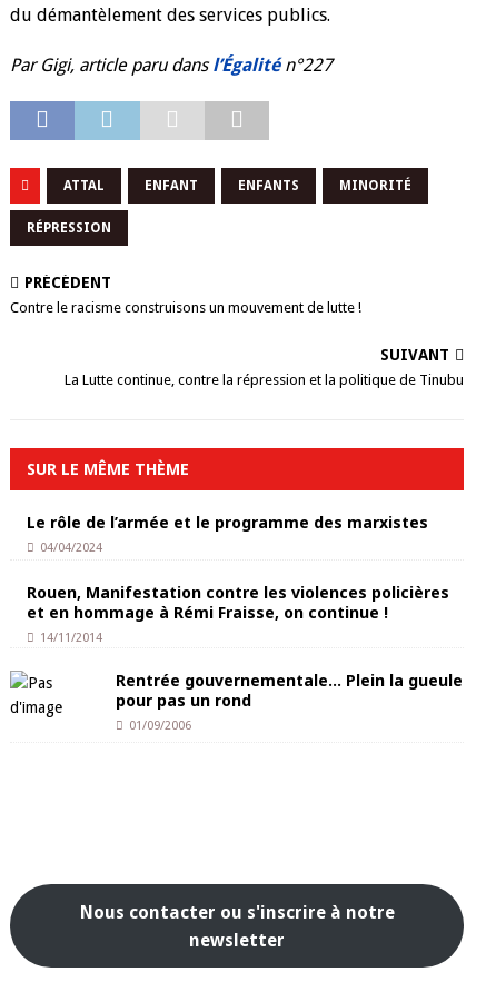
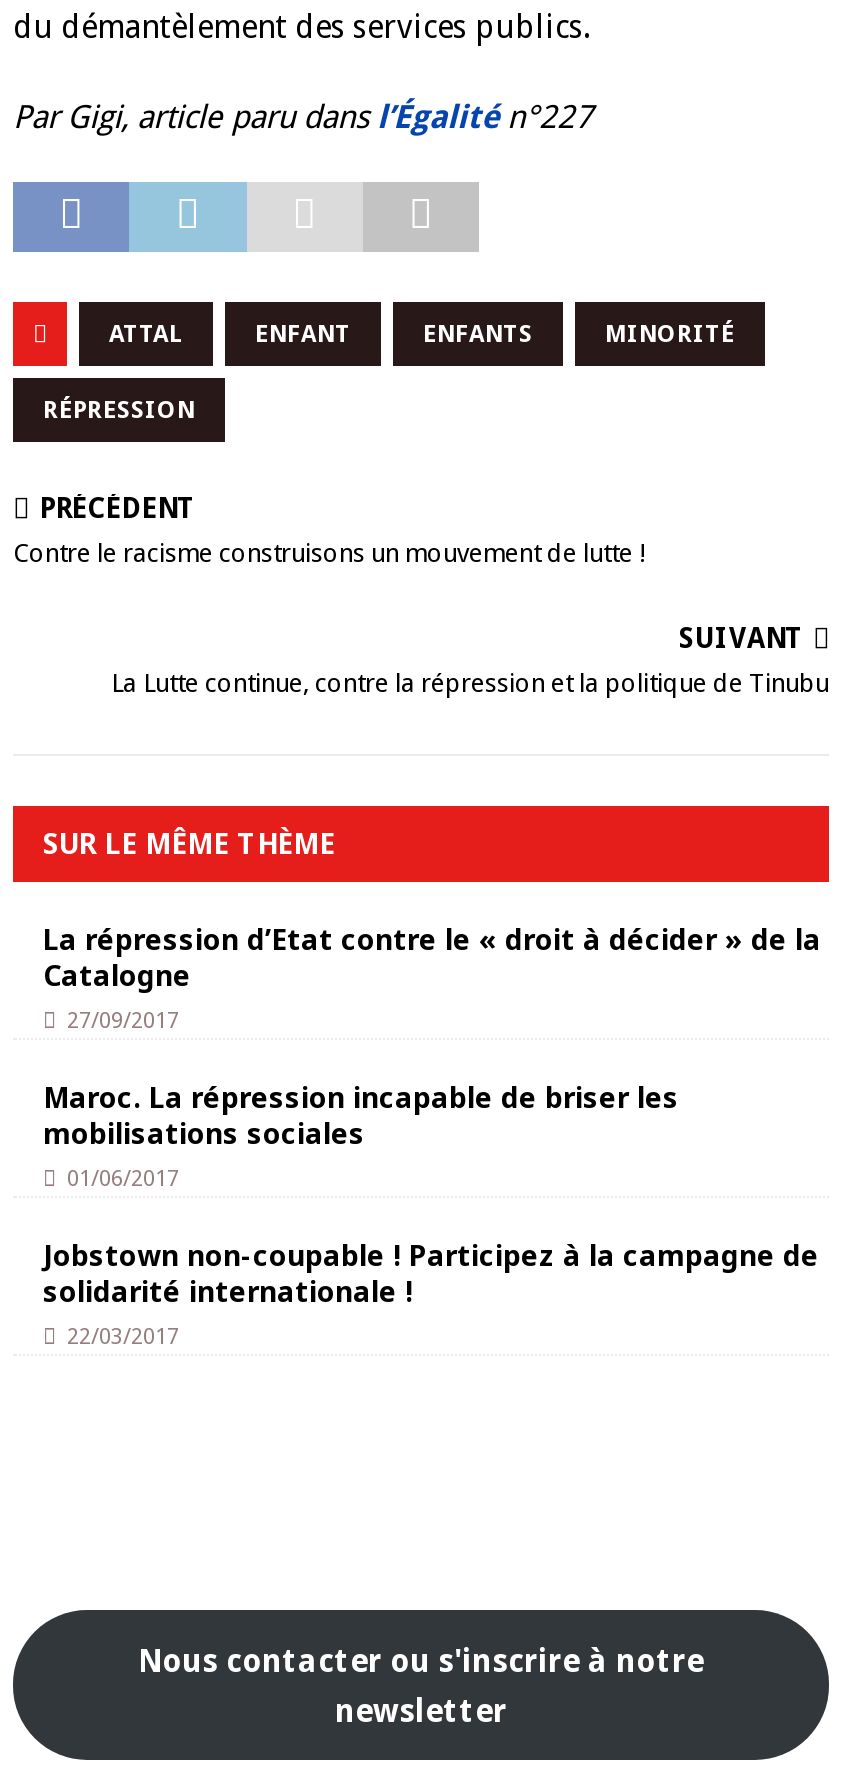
- Le rôle de l’armée et le programme des marxistes
- 04/04/2024
+ La répression d’Etat contre le « droit à décider » de la
+ Catalogne
+ 27/09/2017

- Rouen, Manifestation contre les violences policières
- et en hommage à Rémi Fraisse, on continue !
- 14/11/2014
+ Maroc. La répression incapable de briser les
+ mobilisations sociales
+ 01/06/2017

- Rentrée gouvernementale… Plein la gueule
- pour pas un rond
- 01/09/2006
+ Jobstown non-coupable ! Participez à la campagne de
+ solidarité internationale !
+ 22/03/2017
